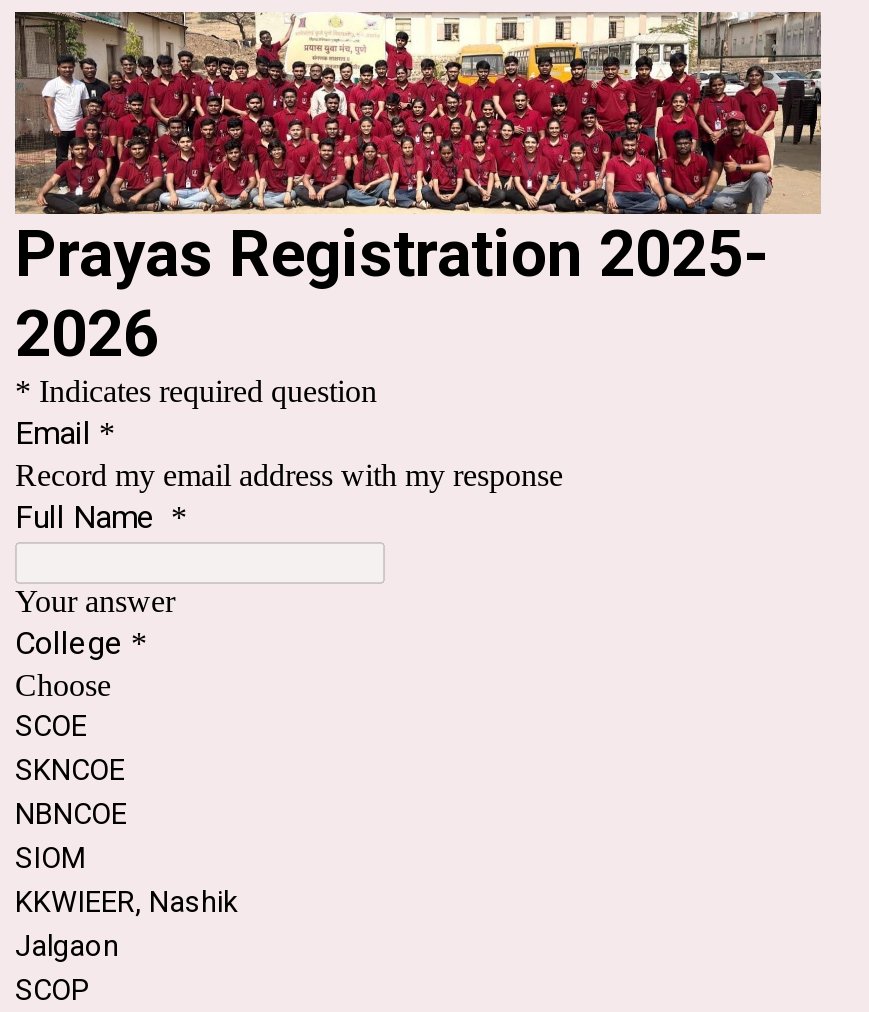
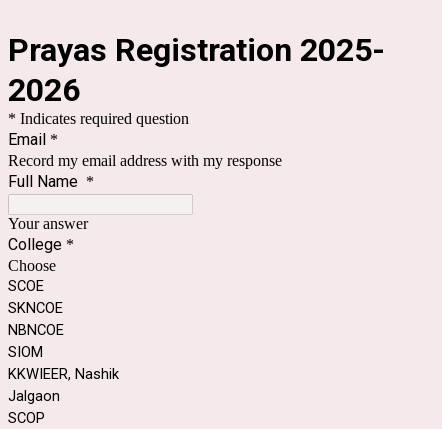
- [image]
